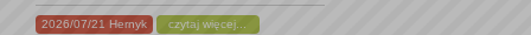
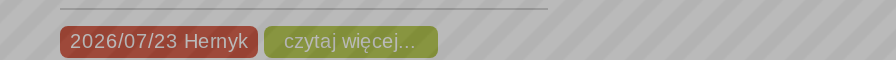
- 2026/07/21 Hernyk czytaj więcej...
+ 2026/07/23 Hernyk czytaj więcej...
